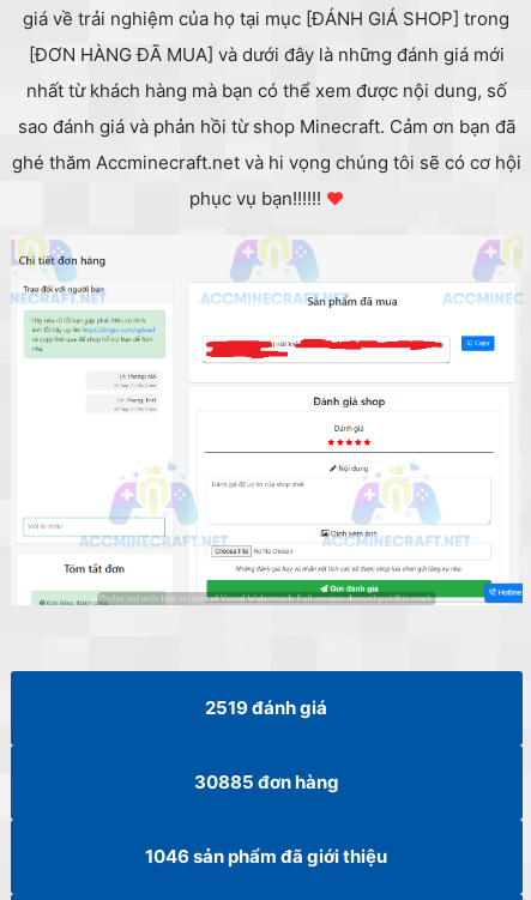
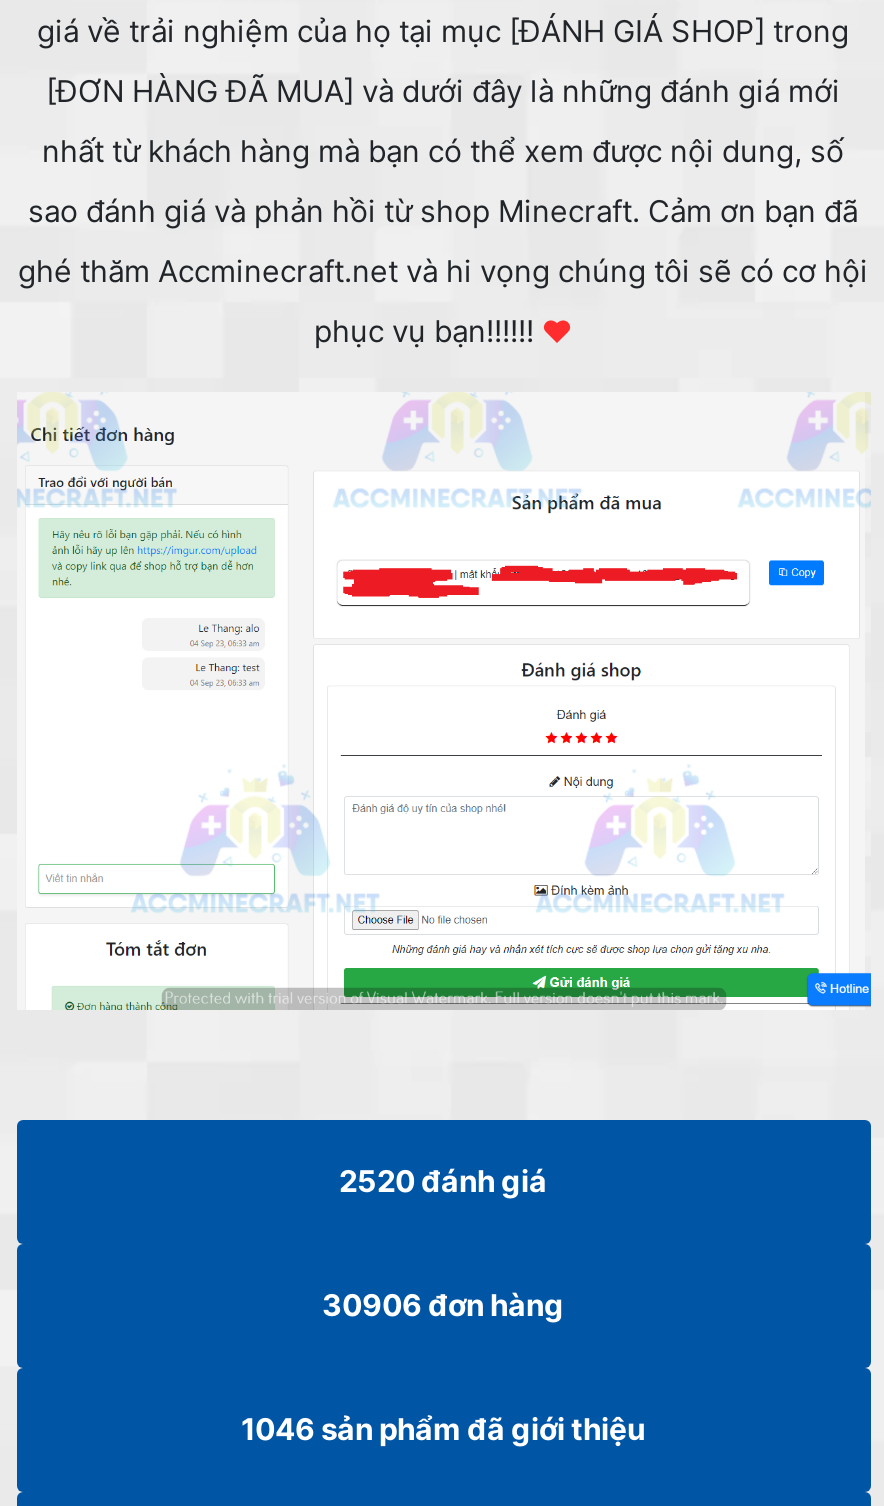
- 2519 đánh giá
+ 2520 đánh giá

- 30885 đơn hàng
+ 30906 đơn hàng
